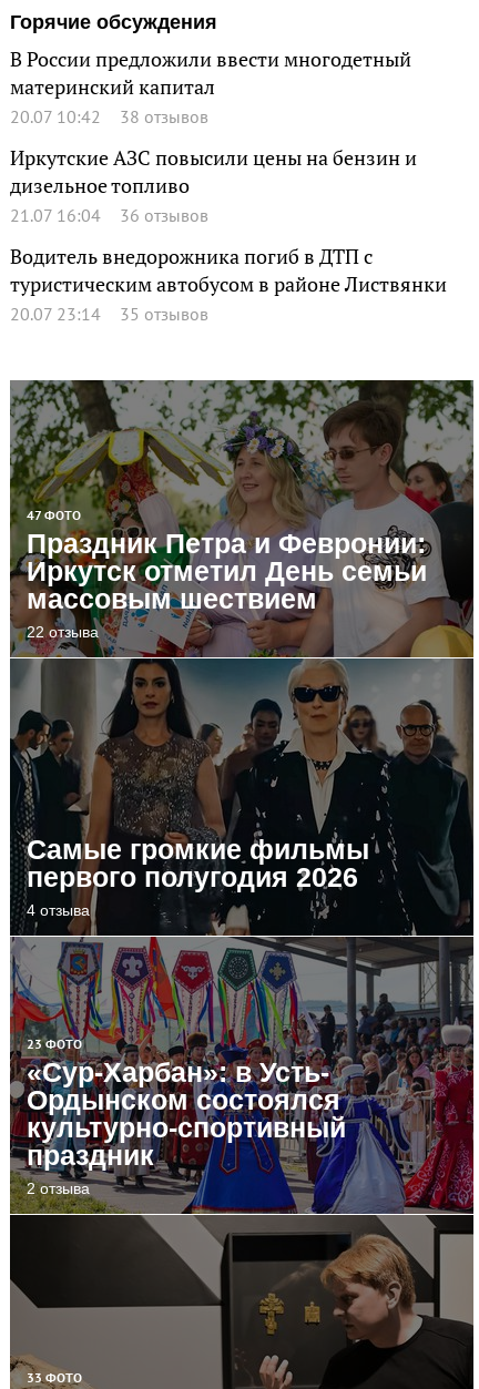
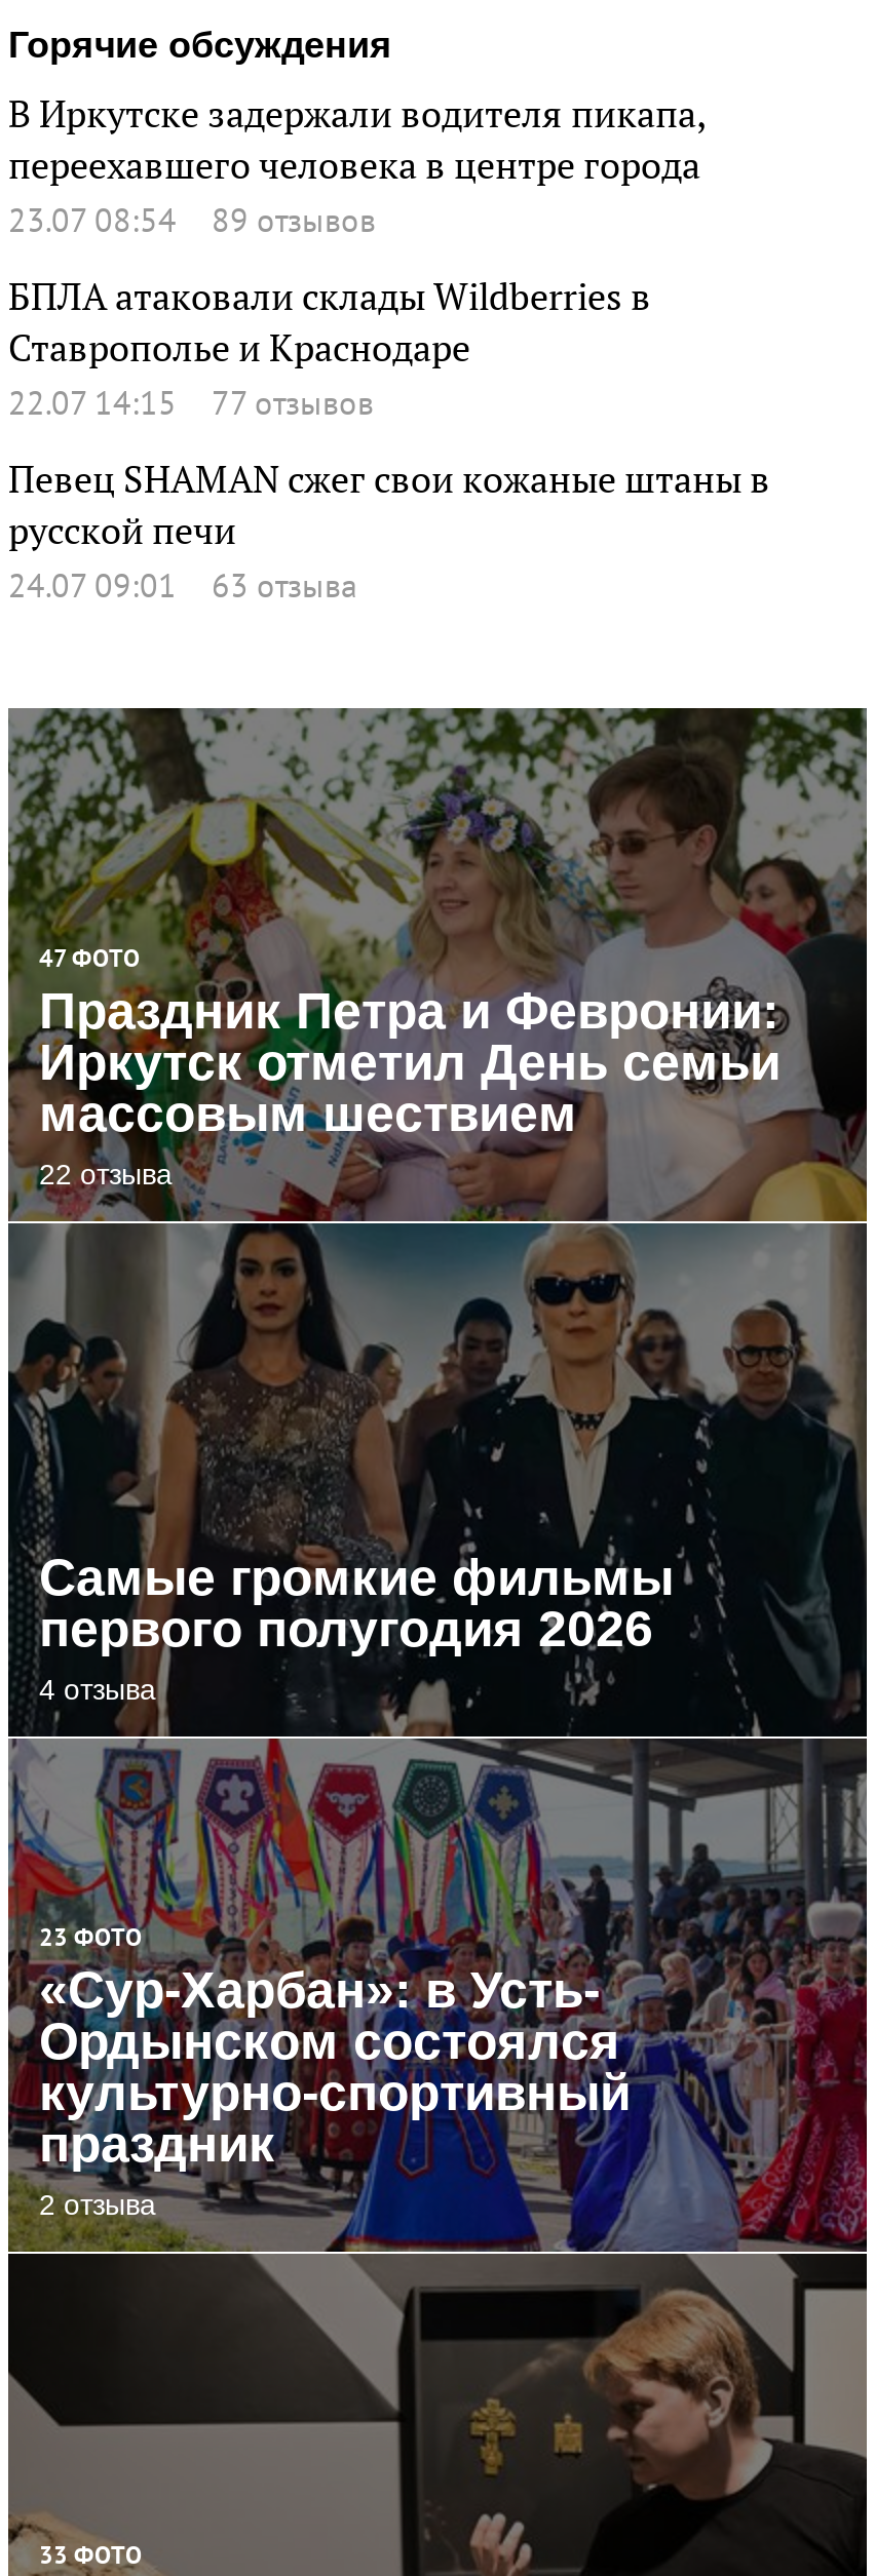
- В России предложили ввести многодетный
- материнский капитал
- 20.07 10:42
- 38 отзывов
+ В Иркутске задержали водителя пикапа,
+ переехавшего человека в центре города
+ 23.07 08:54
+ 89 отзывов

- Иркутские АЗС повысили цены на бензин и
- дизельное топливо
- 21.07 16:04
- 36 отзывов
+ БПЛА атаковали склады Wildberries в
+ Ставрополье и Краснодаре
+ 22.07 14:15
+ 77 отзывов

- Водитель внедорожника погиб в ДТП с
- туристическим автобусом в районе Листвянки
- 20.07 23:14
- 35 отзывов
+ Певец SHAMAN сжег свои кожаные штаны в
+ русской печи
+ 24.07 09:01
+ 63 отзыва
